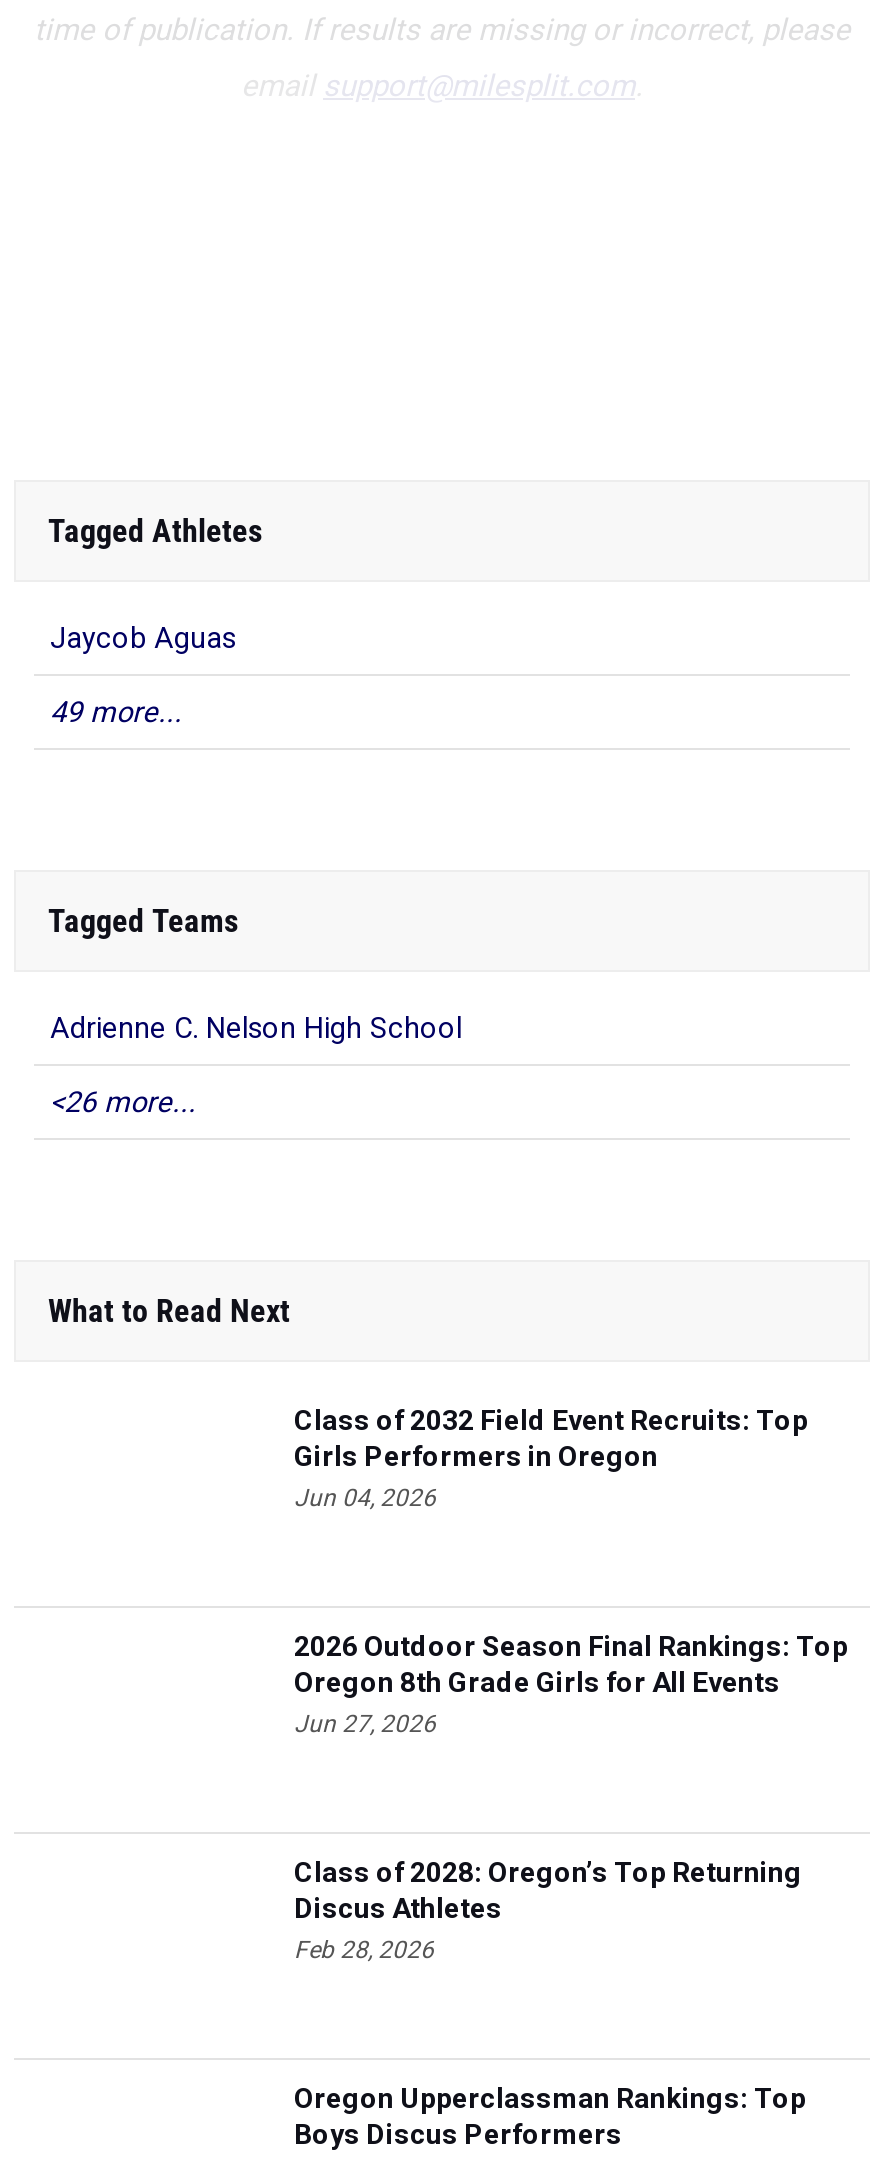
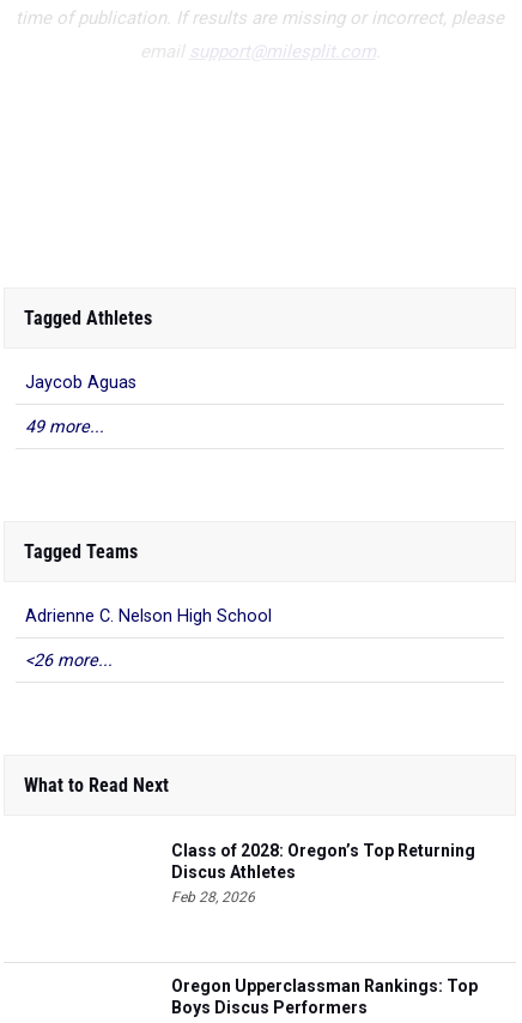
- Class of 2032 Field Event Recruits: Top
- Girls Performers in Oregon
- Jun 04, 2026

- 2026 Outdoor Season Final Rankings: Top
- Oregon 8th Grade Girls for All Events
- Jun 27, 2026
